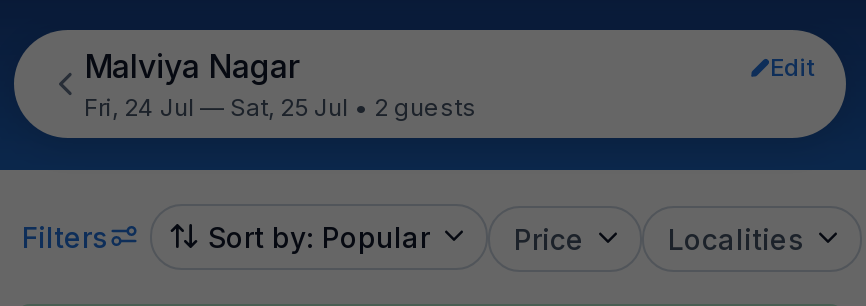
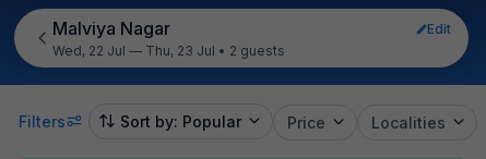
- Fri, 24 Jul — Sat, 25 Jul • 2 guests
+ Wed, 22 Jul — Thu, 23 Jul • 2 guests
